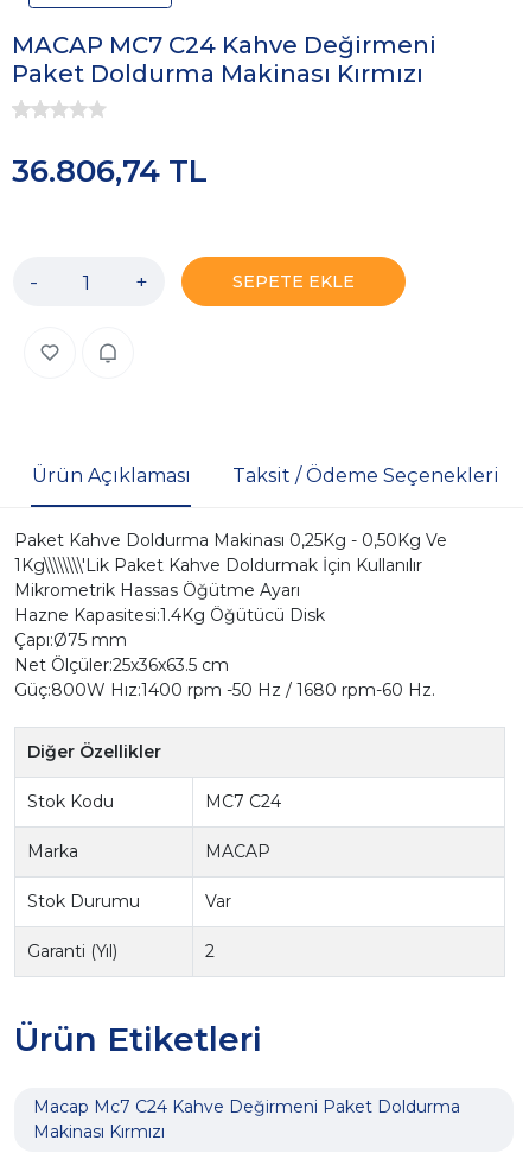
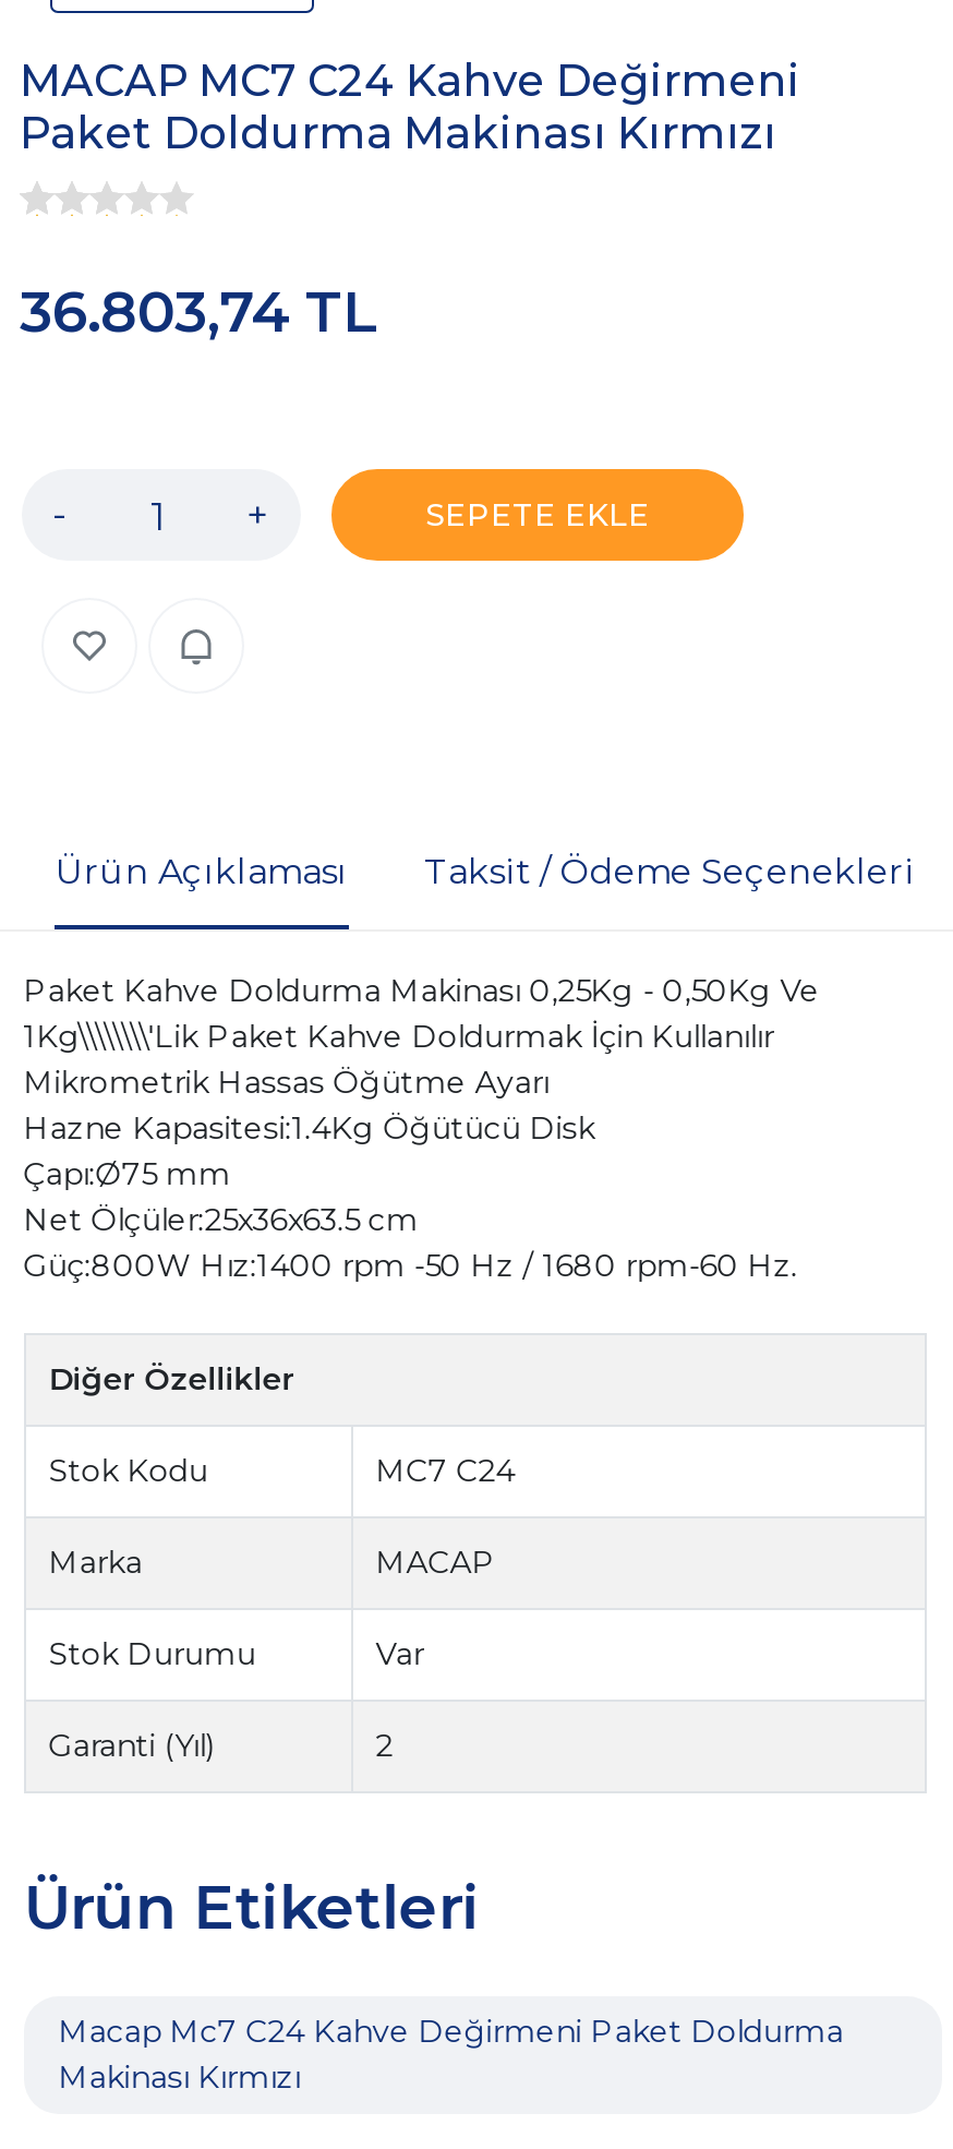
- 36.806,74 TL
+ 36.803,74 TL
